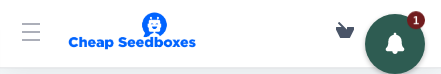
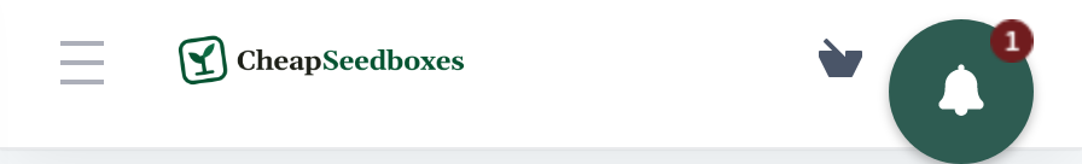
- [image]
+ [image]
